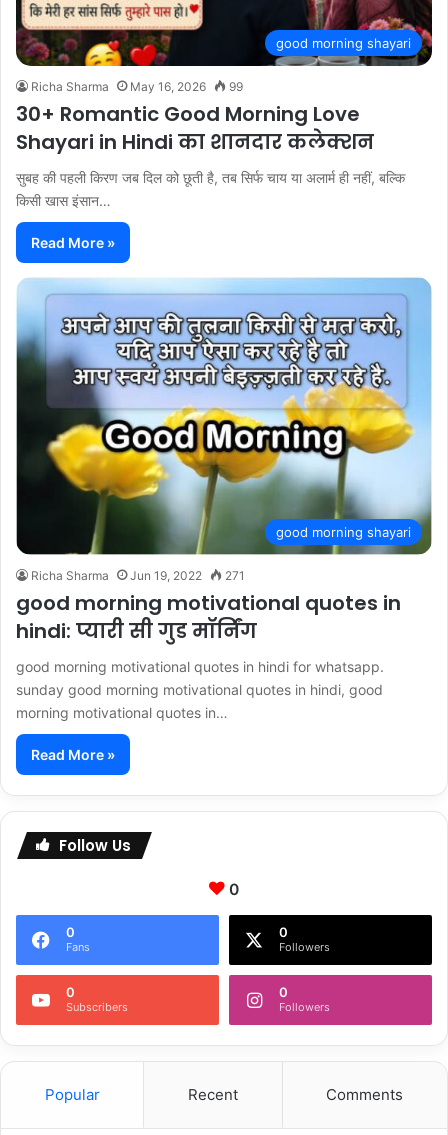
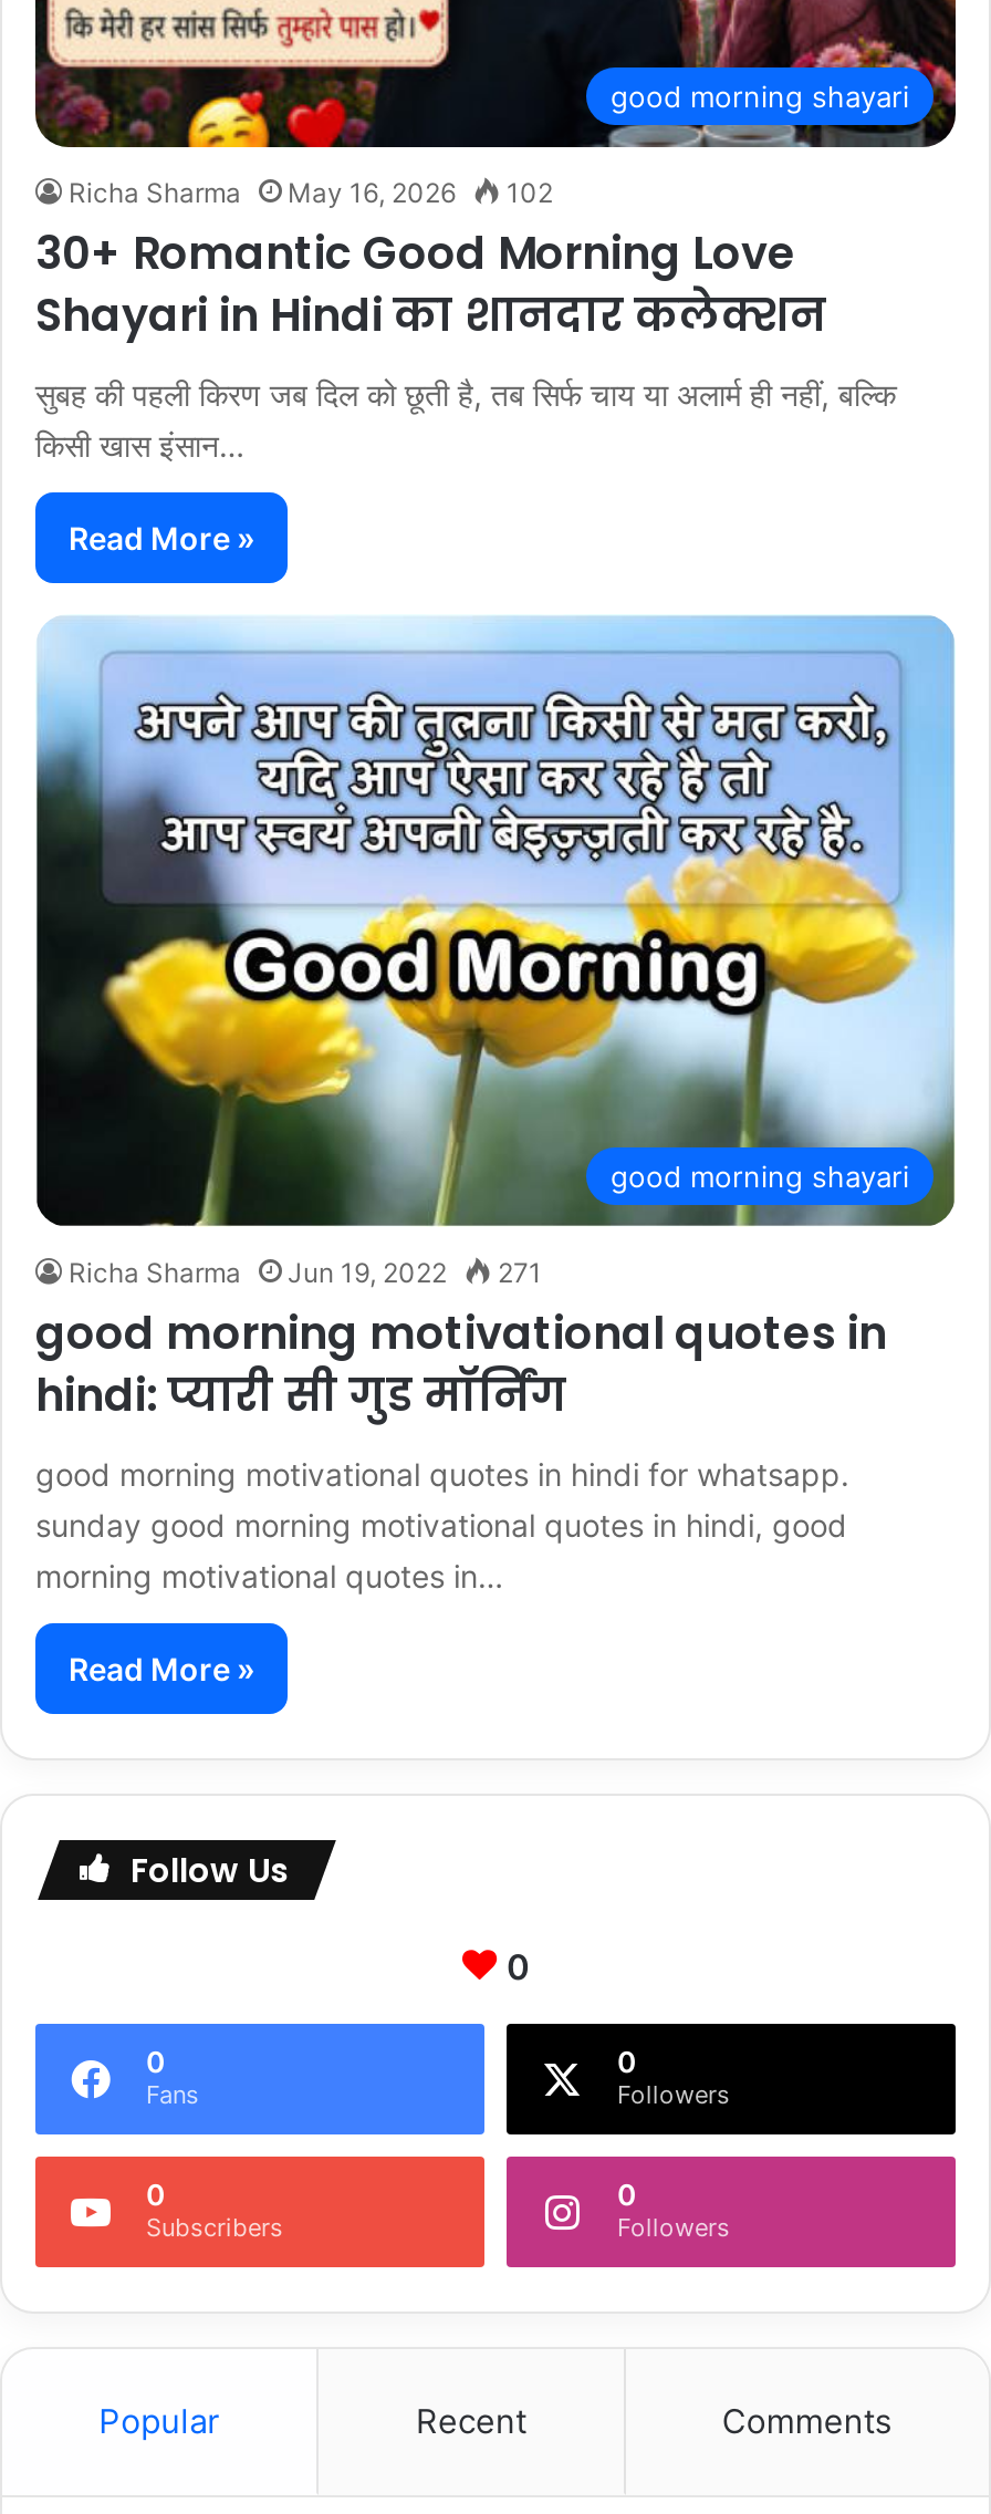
- Richa Sharma May 16, 2026 99
+ Richa Sharma May 16, 2026 102
